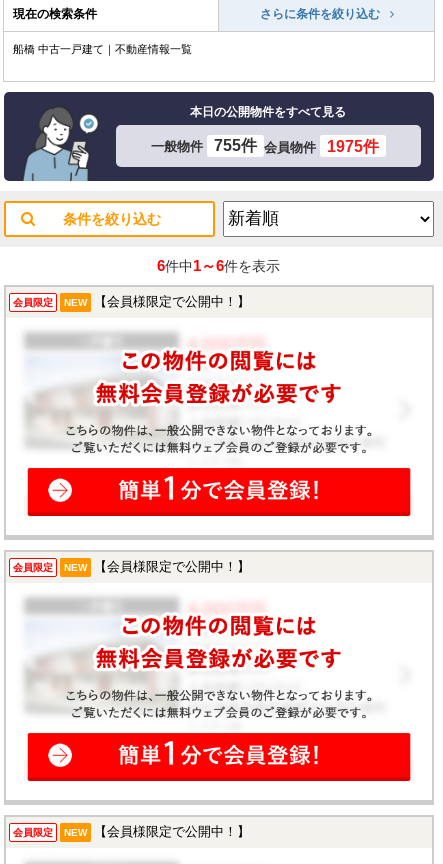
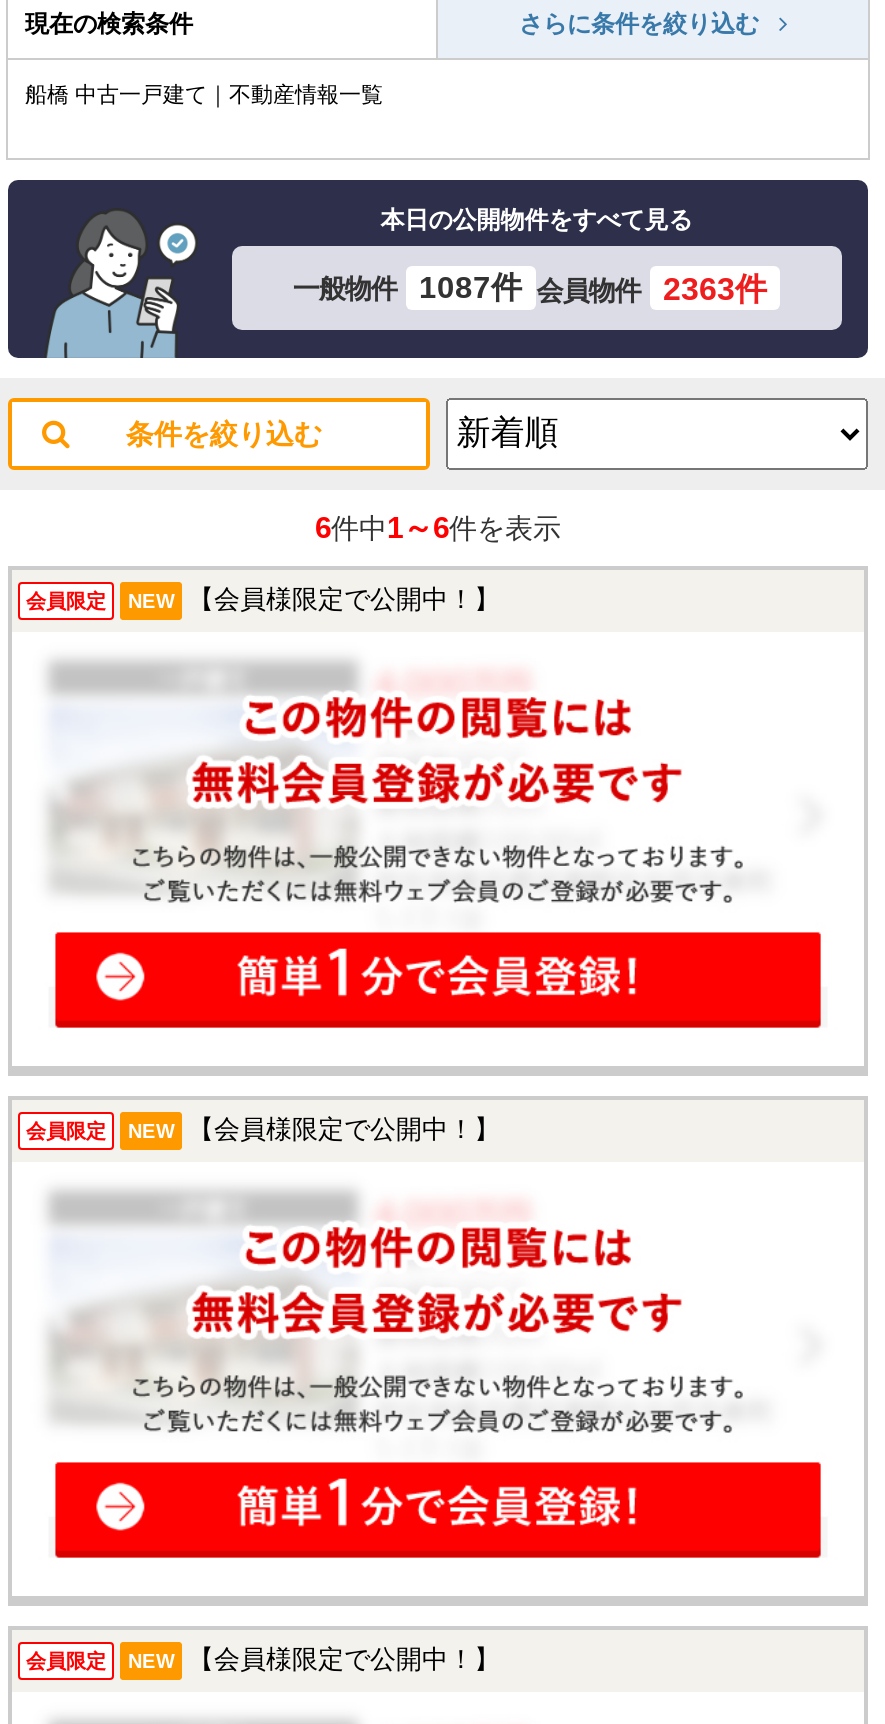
- 755件 会員物件
+ 1087件 会員物件

- 1975件
+ 2363件
